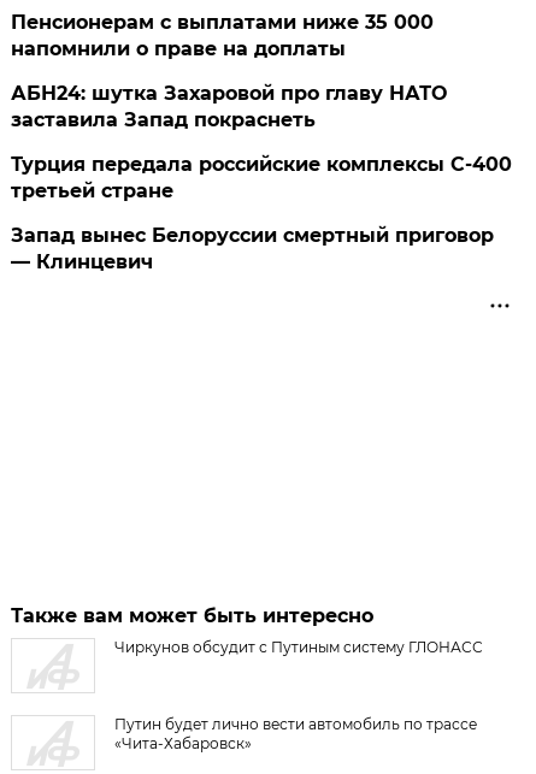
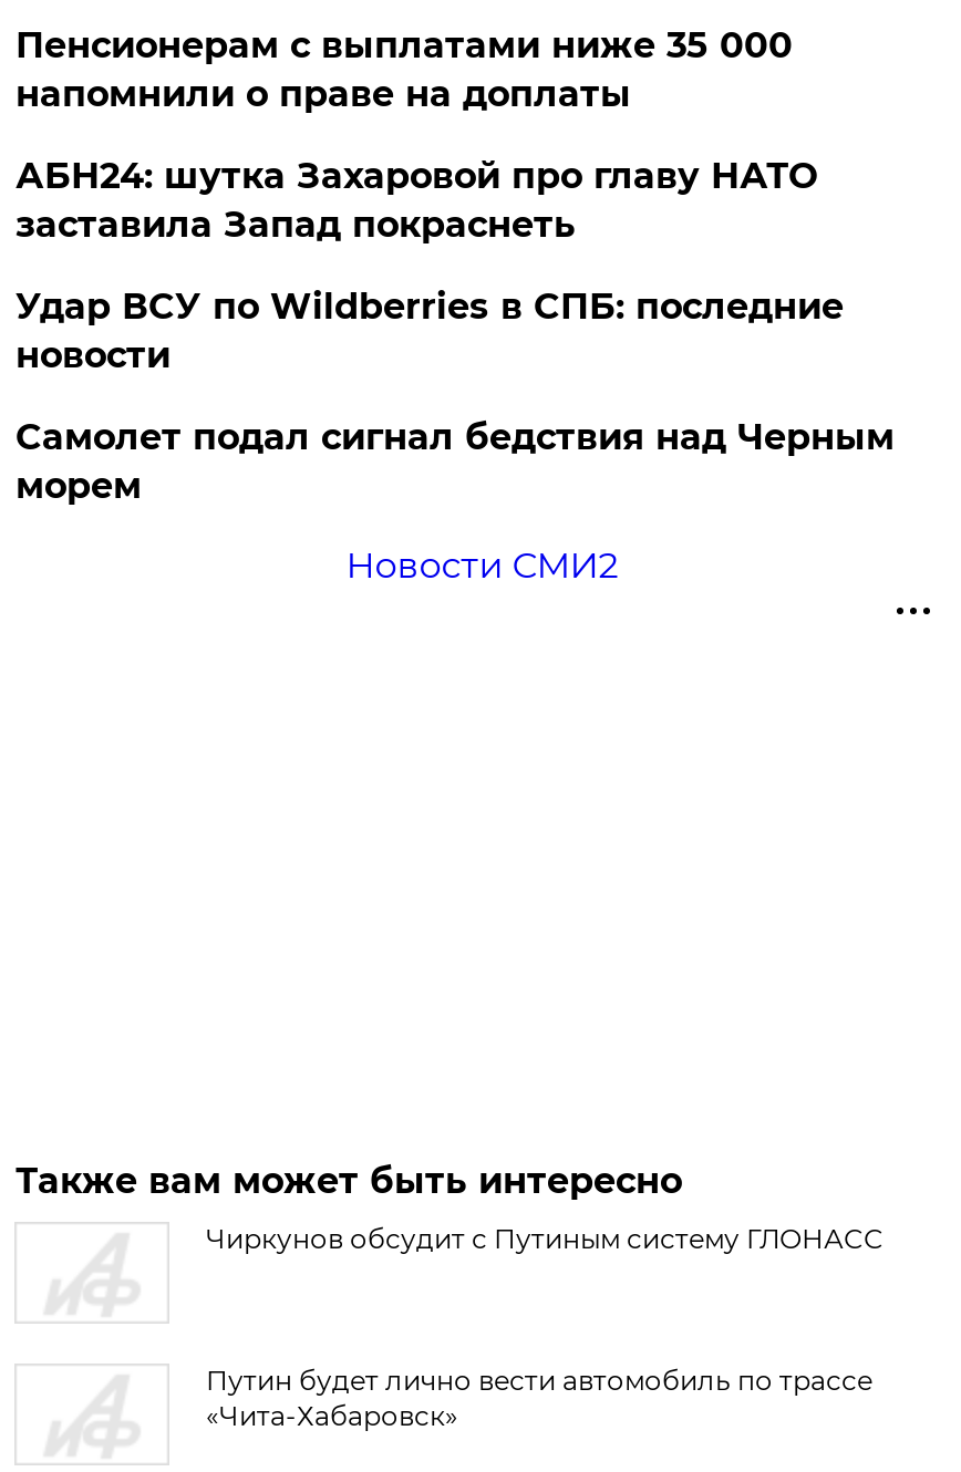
- Турция передала российские комплексы С-400
- третьей стране
- Запад вынес Белоруссии смертный приговор
- — Клинцевич
+ Удар ВСУ по Wildberries в СПБ: последние
+ новости
+ Самолет подал сигнал бедствия над Черным
+ морем
+ Новости СМИ2
